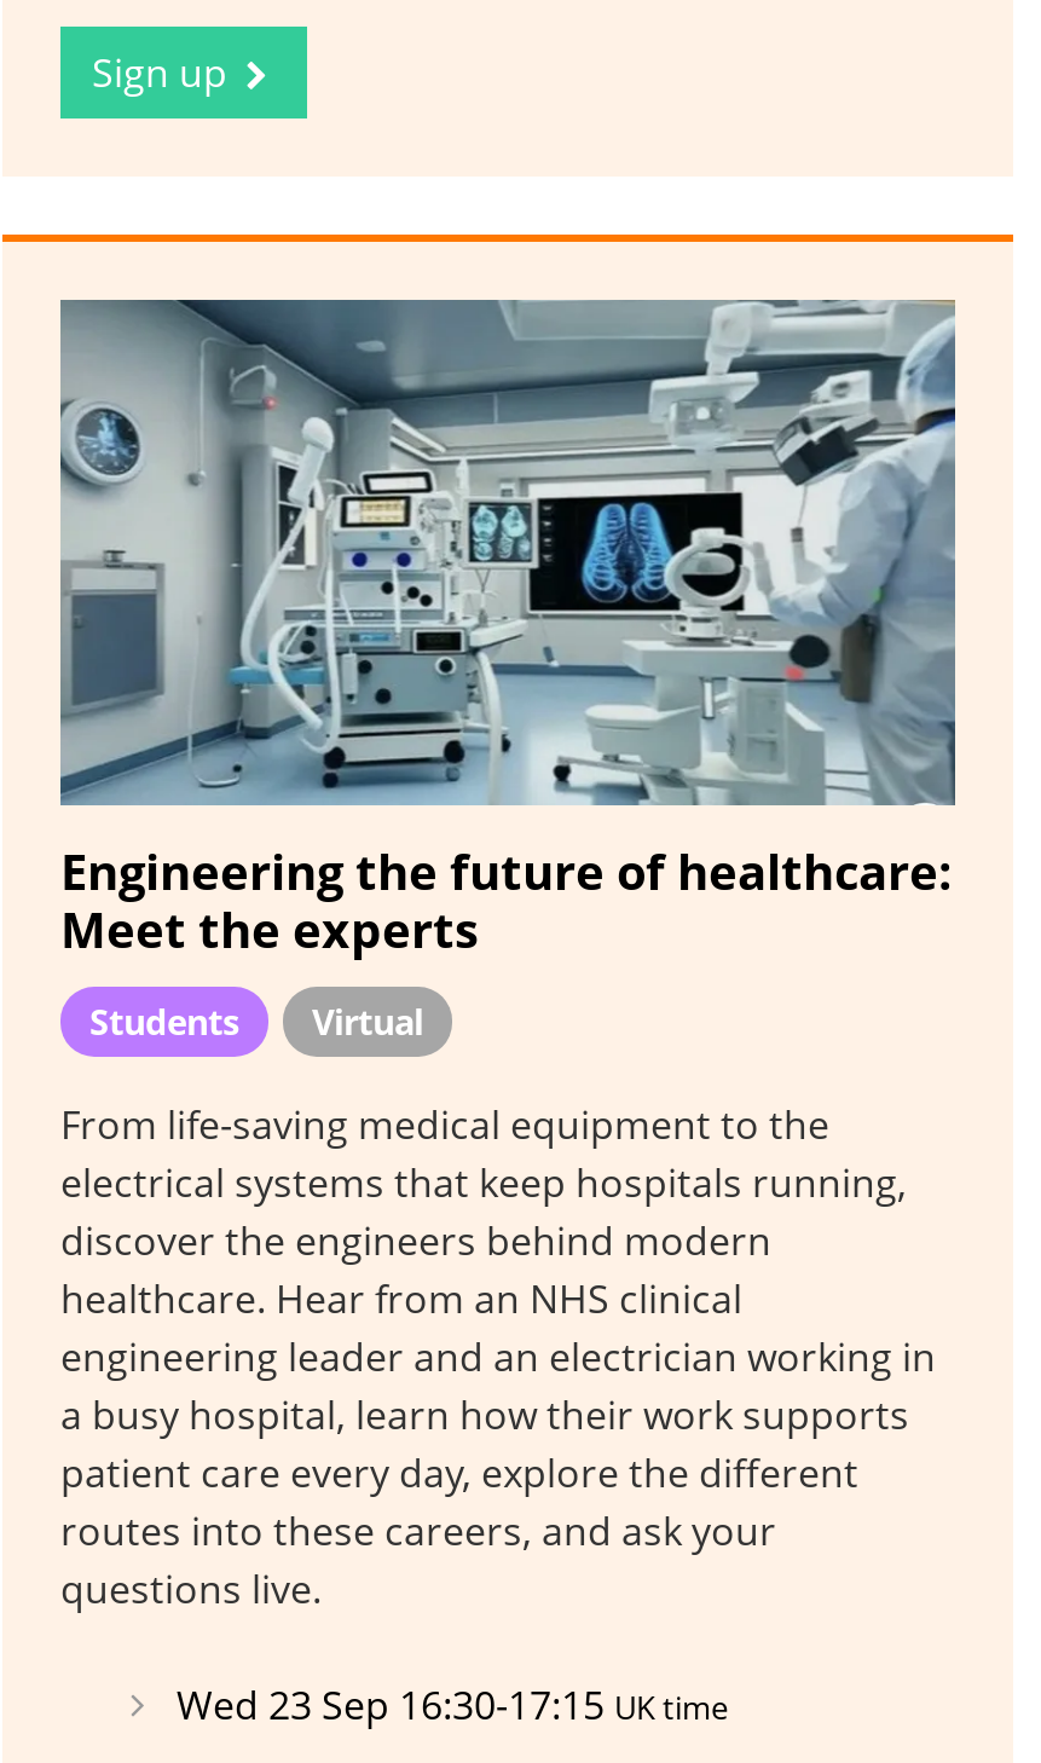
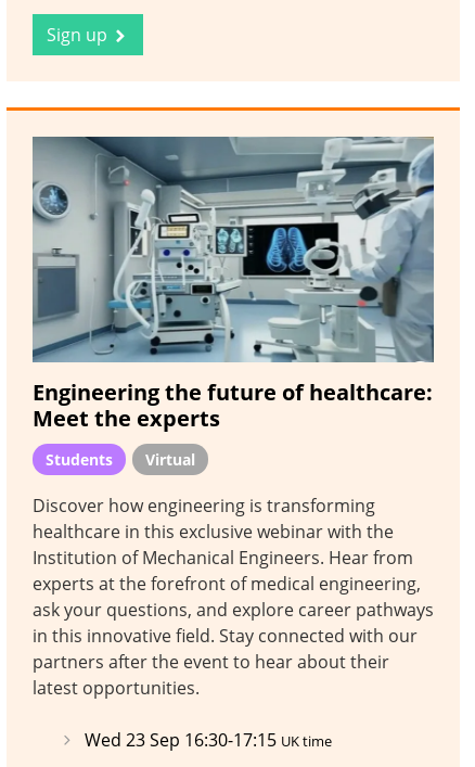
- From life-saving medical equipment to the
- electrical systems that keep hospitals running,
- discover the engineers behind modern
- healthcare. Hear from an NHS clinical
- engineering leader and an electrician working in
- a busy hospital, learn how their work supports
- patient care every day, explore the different
- routes into these careers, and ask your
- questions live.
+ Discover how engineering is transforming
+ healthcare in this exclusive webinar with the
+ Institution of Mechanical Engineers. Hear from
+ experts at the forefront of medical engineering,
+ ask your questions, and explore career pathways
+ in this innovative field. Stay connected with our
+ partners after the event to hear about their
+ latest opportunities.
